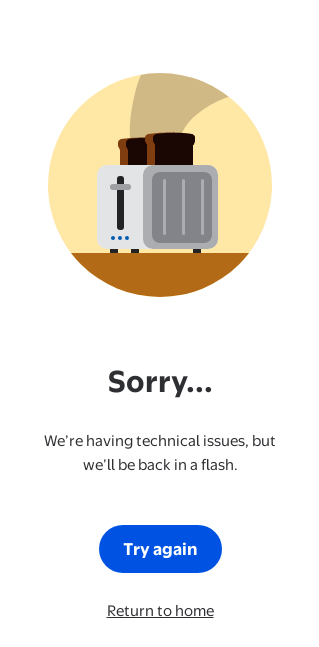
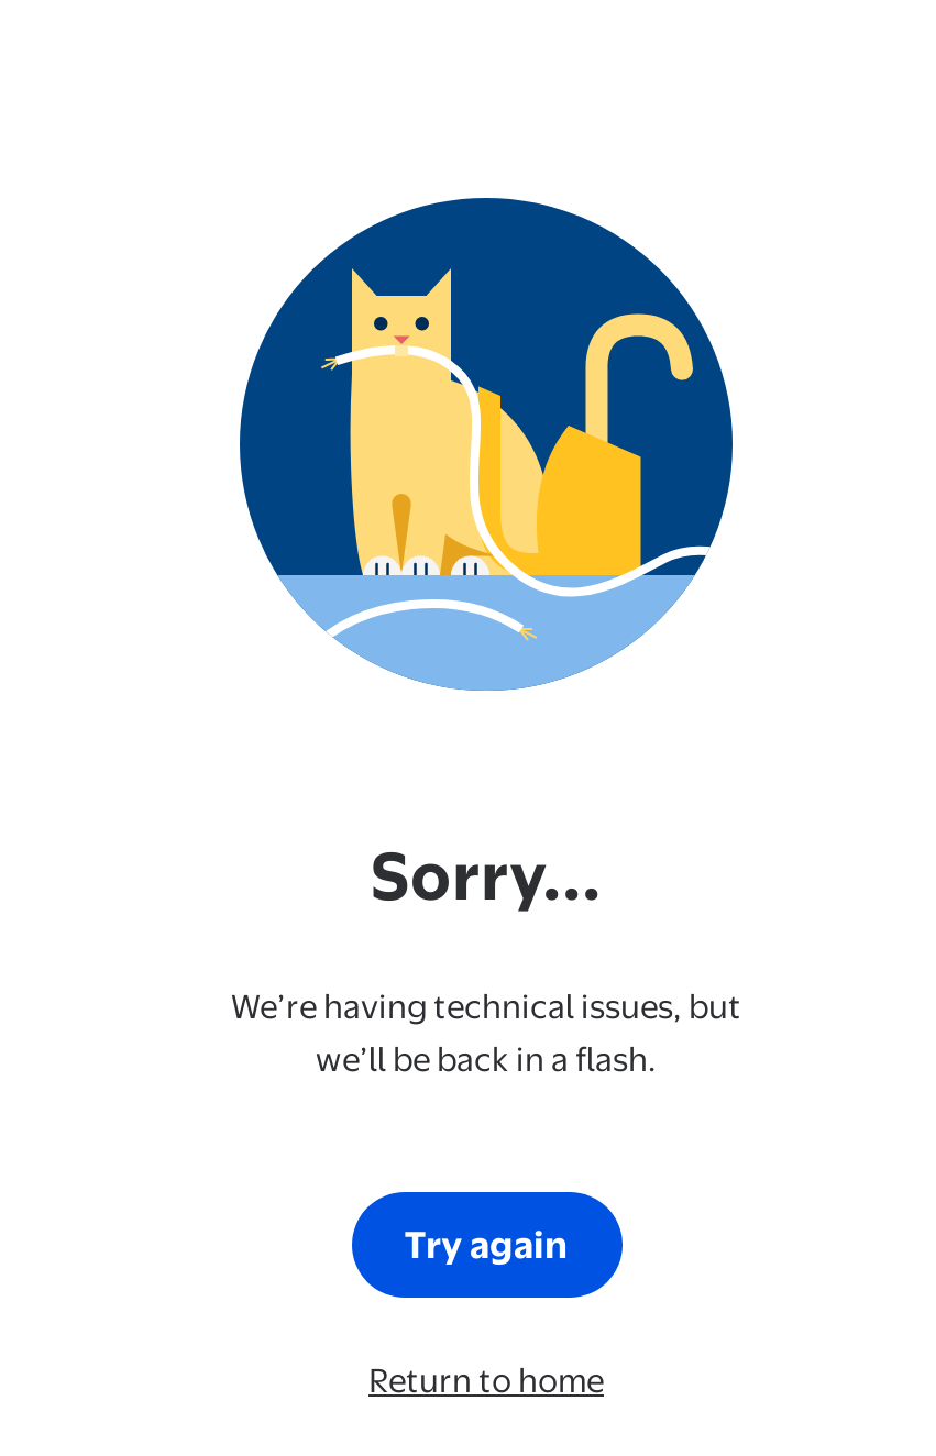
- [image]
+ [image]
